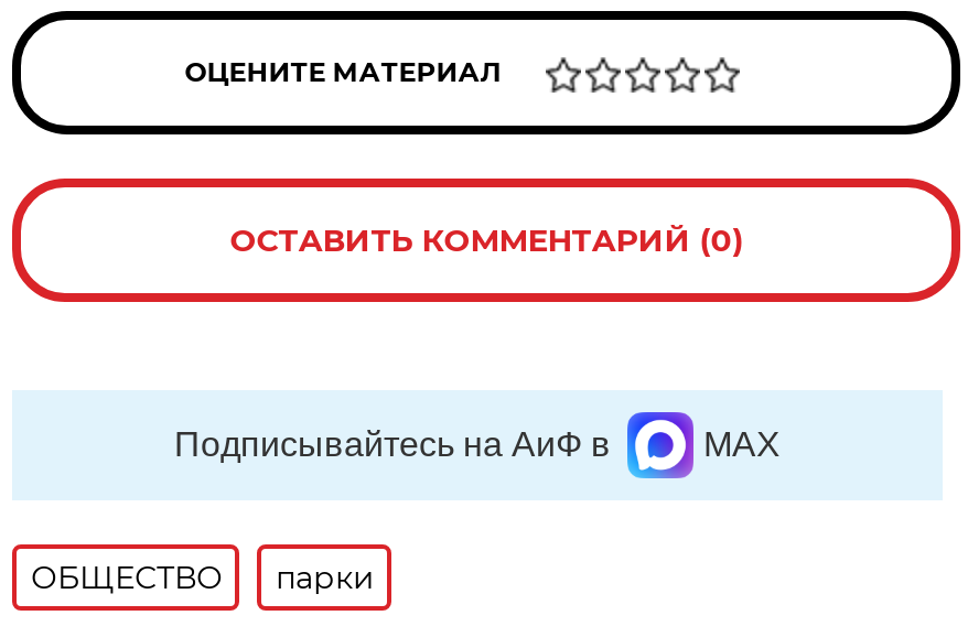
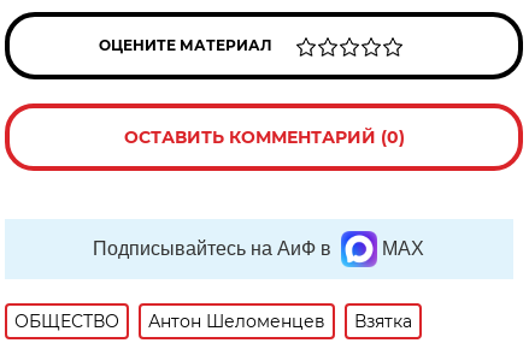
- парки
+ Антон Шеломенцев
+ Взятка
